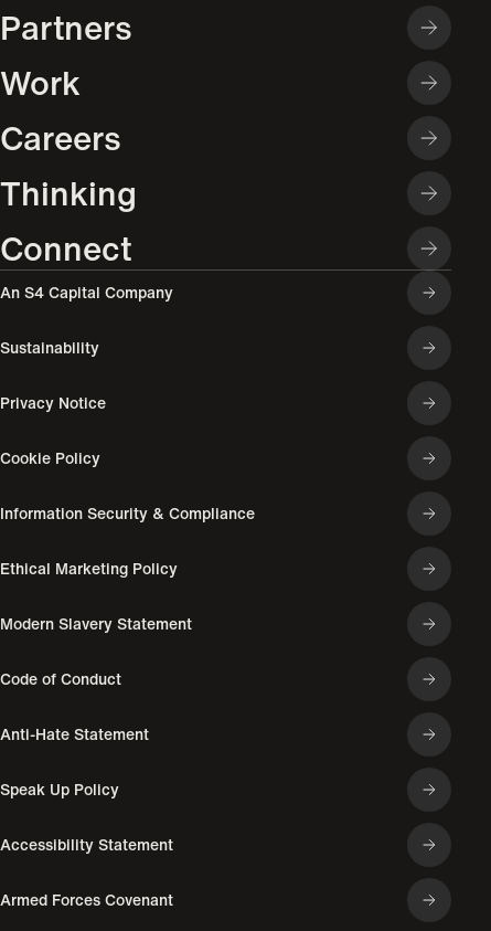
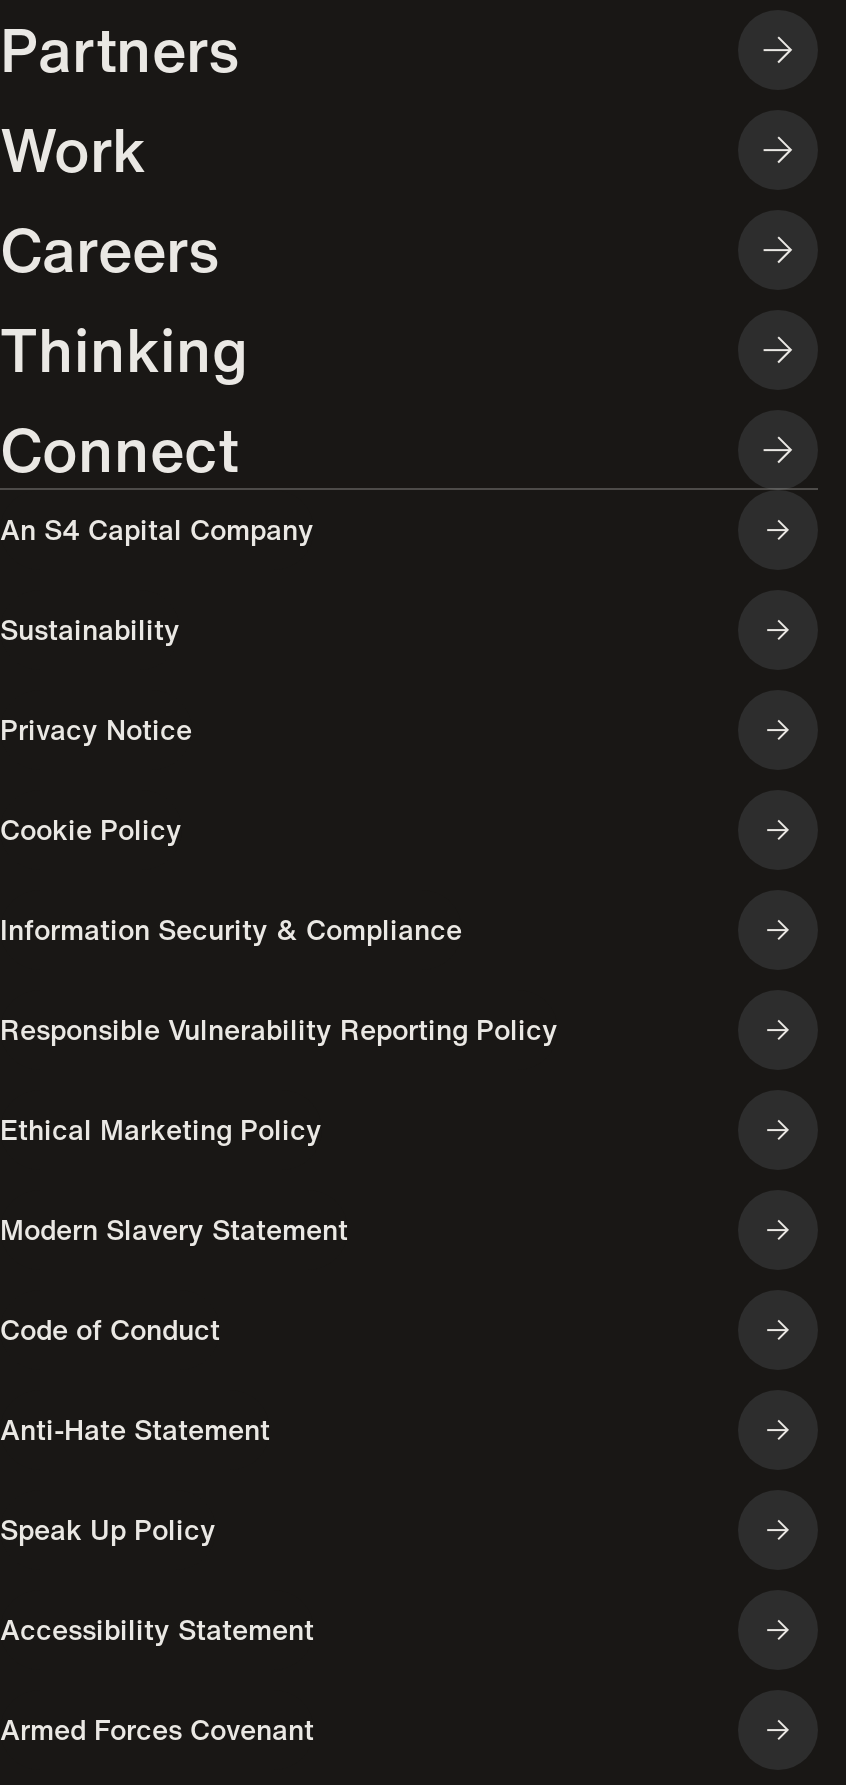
+ Responsible Vulnerability Reporting Policy
